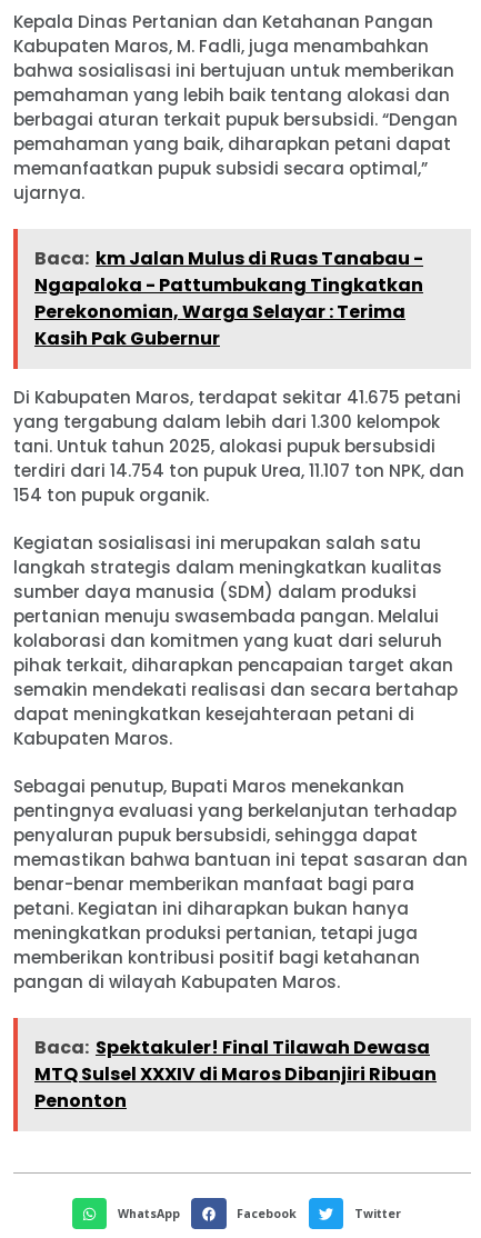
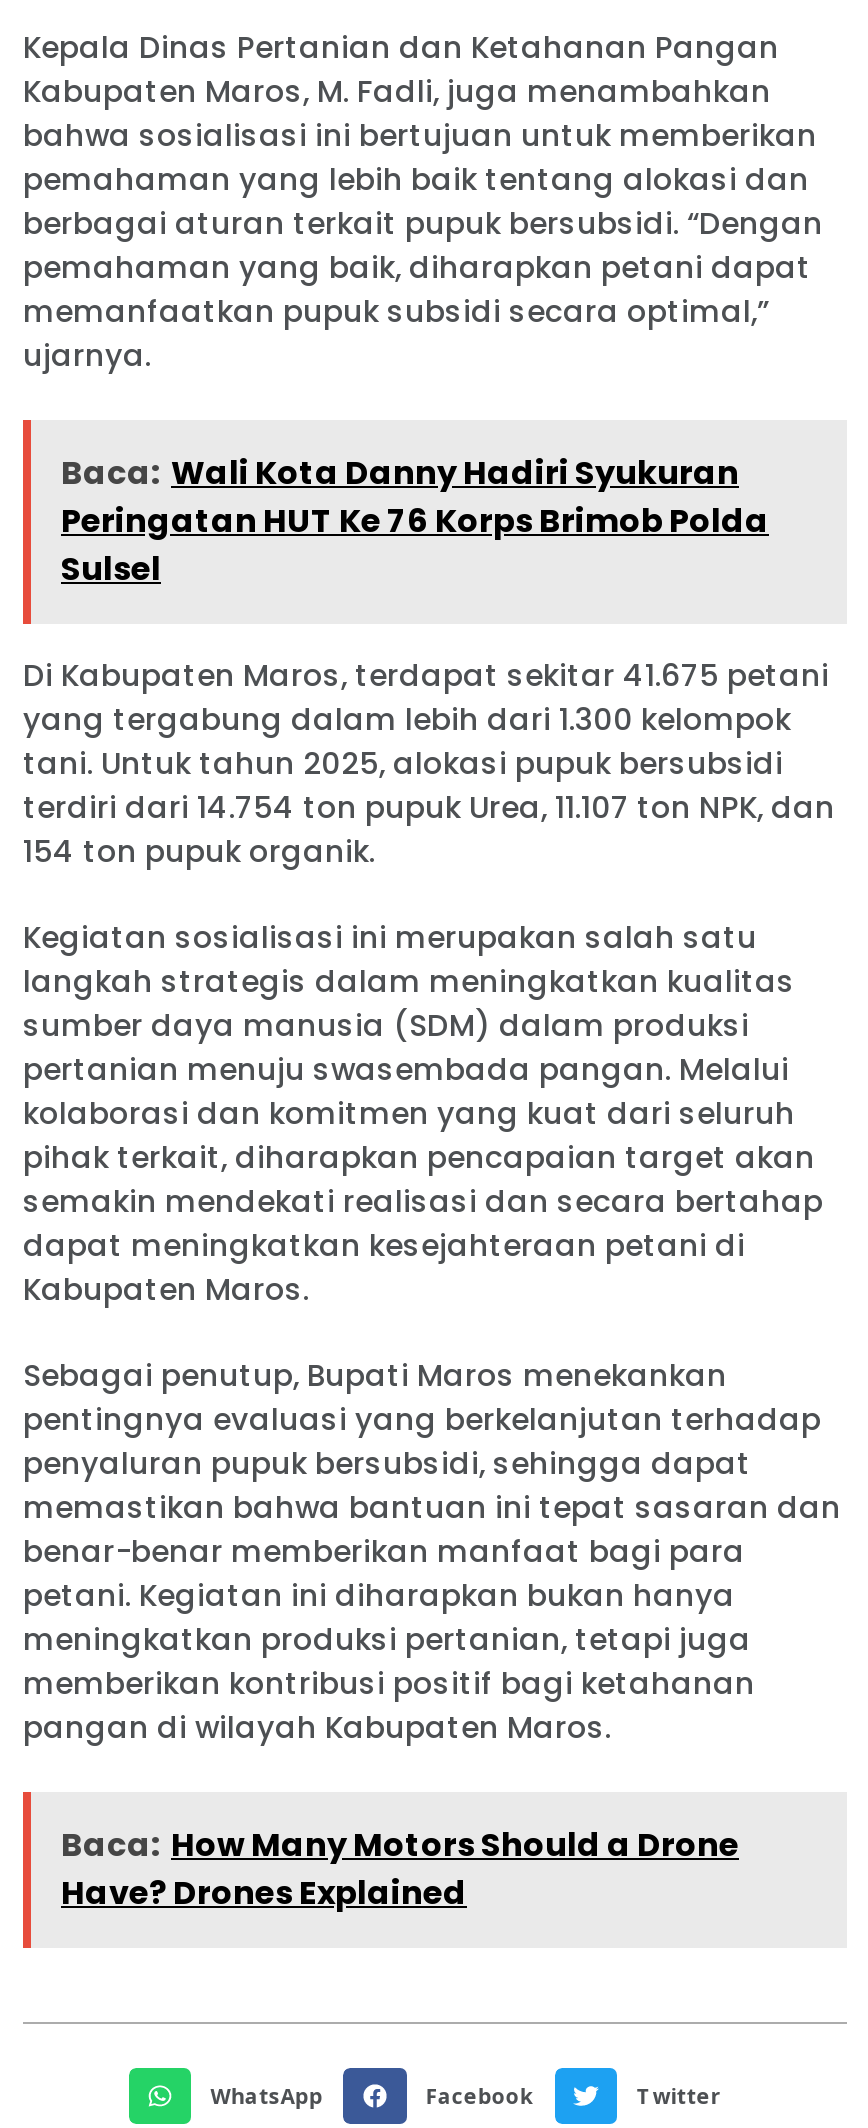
- Baca: km Jalan Mulus di Ruas Tanabau -
- Ngapaloka - Pattumbukang Tingkatkan
- Perekonomian, Warga Selayar : Terima
- Kasih Pak Gubernur
+ Baca: Wali Kota Danny Hadiri Syukuran
+ Peringatan HUT Ke 76 Korps Brimob Polda
+ Sulsel

- Baca: Spektakuler! Final Tilawah Dewasa
- MTQ Sulsel XXXIV di Maros Dibanjiri Ribuan
- Penonton
+ Baca: How Many Motors Should a Drone
+ Have? Drones Explained
